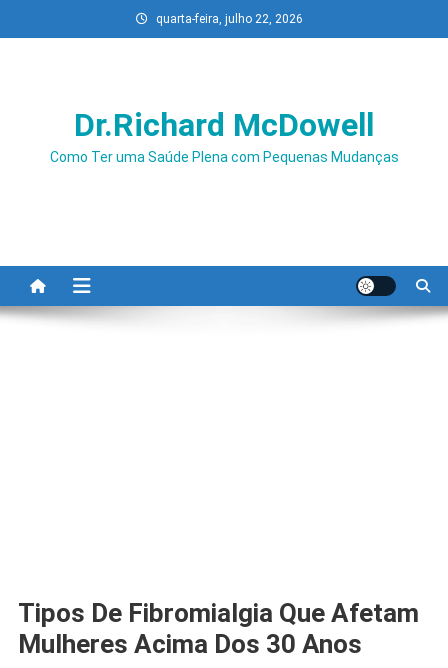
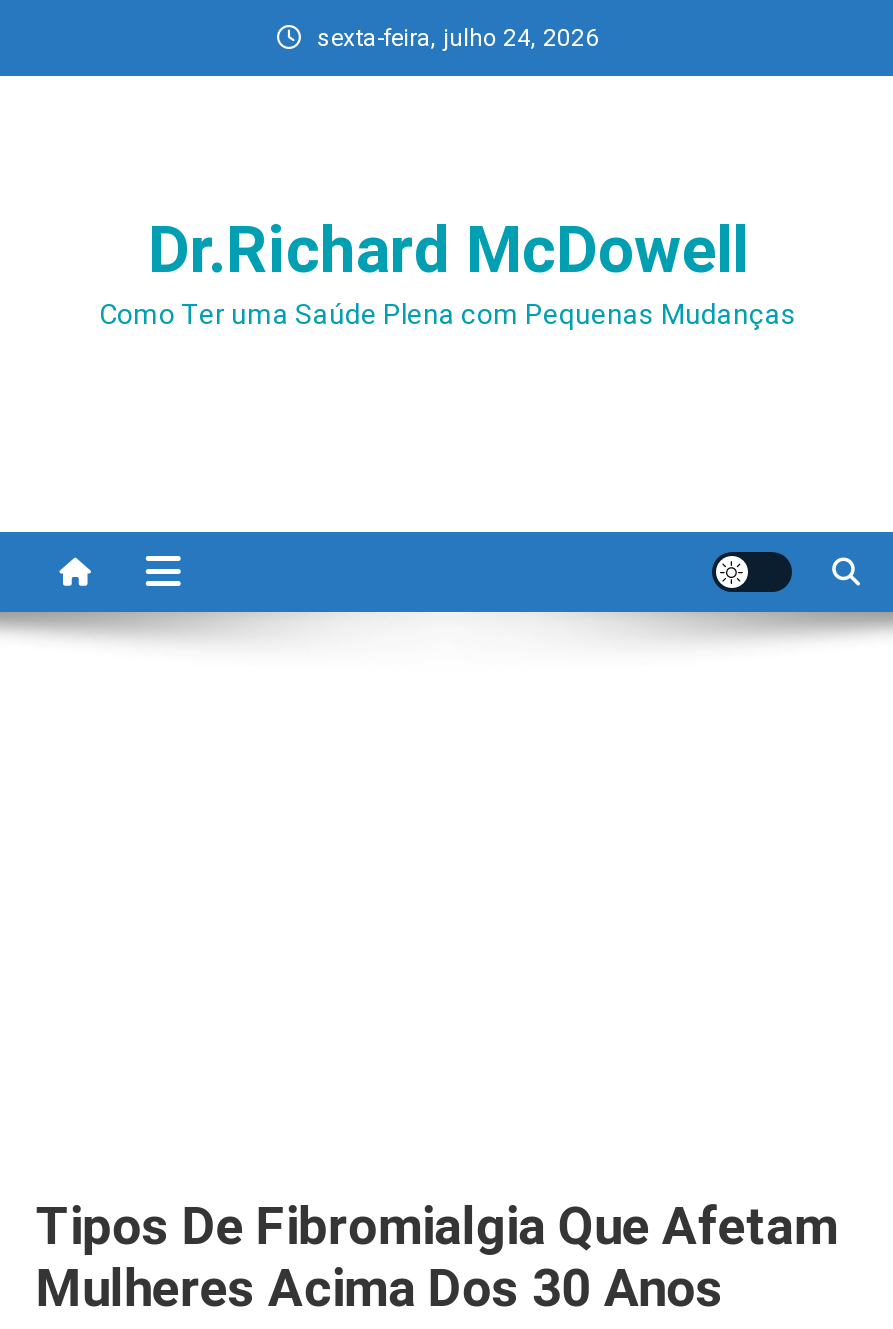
- quarta-feira, julho 22, 2026
+ sexta-feira, julho 24, 2026
